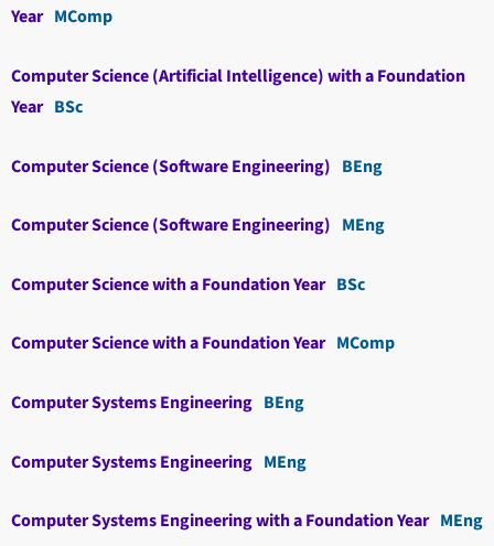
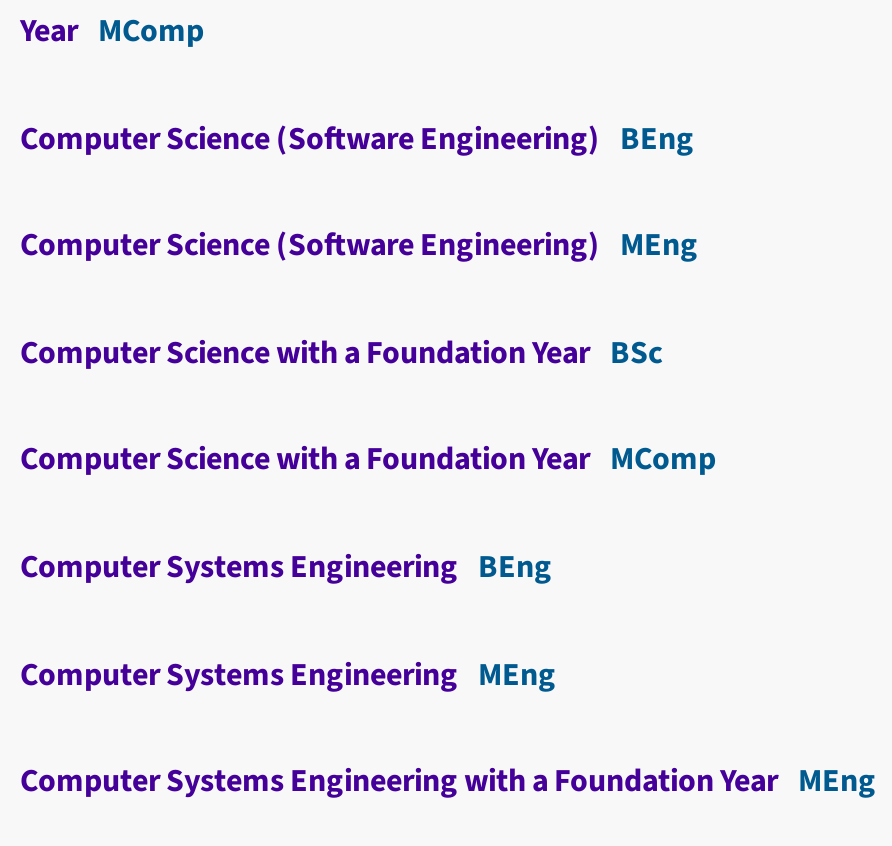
- Computer Science (Artificial Intelligence) with a Foundation
- Year BSc
